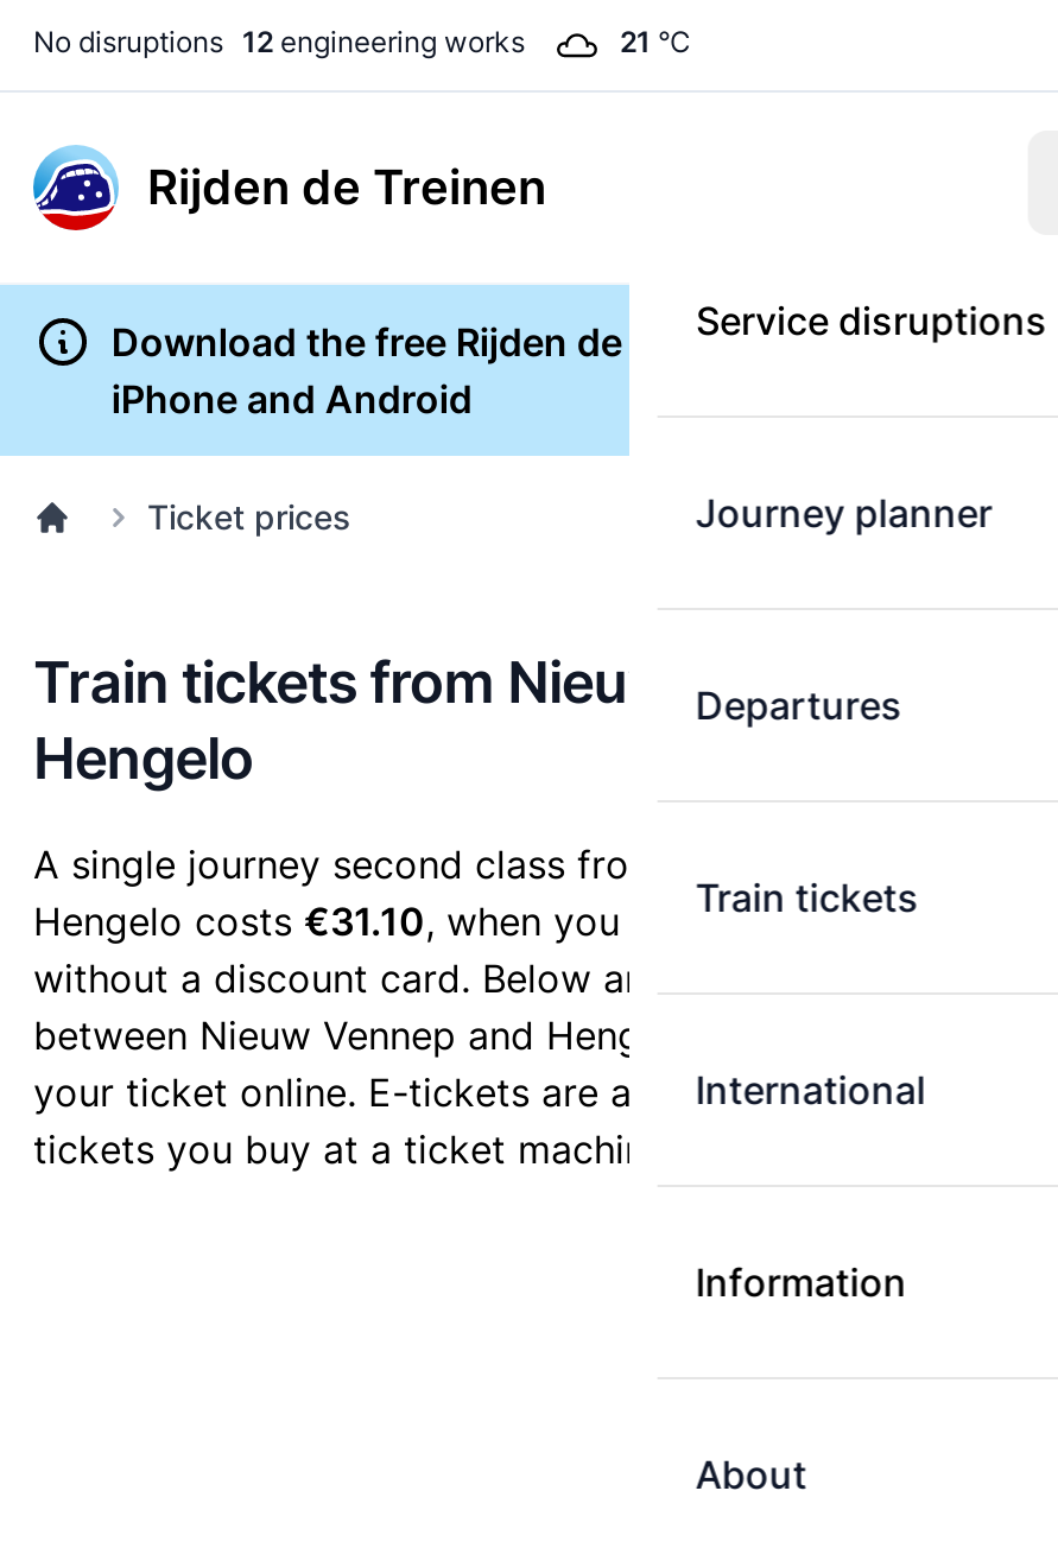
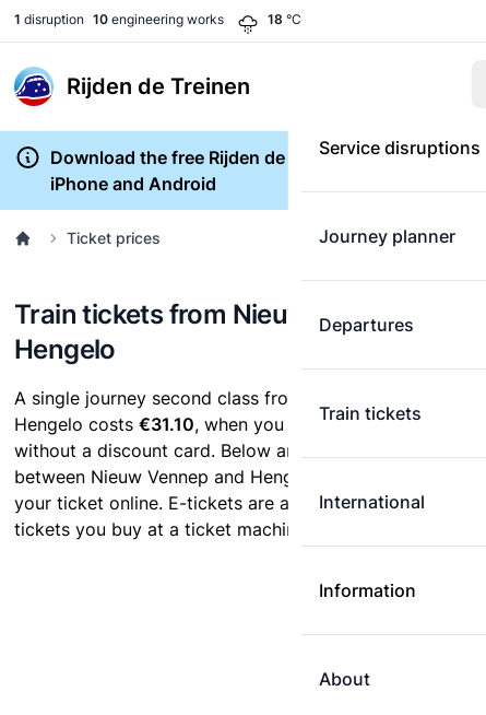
- No disruptions 12 engineering works
+ 1 disruption 10 engineering works

- 21 °C
+ 18 °C
